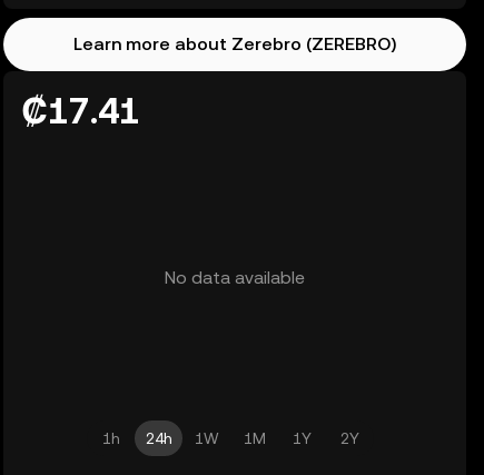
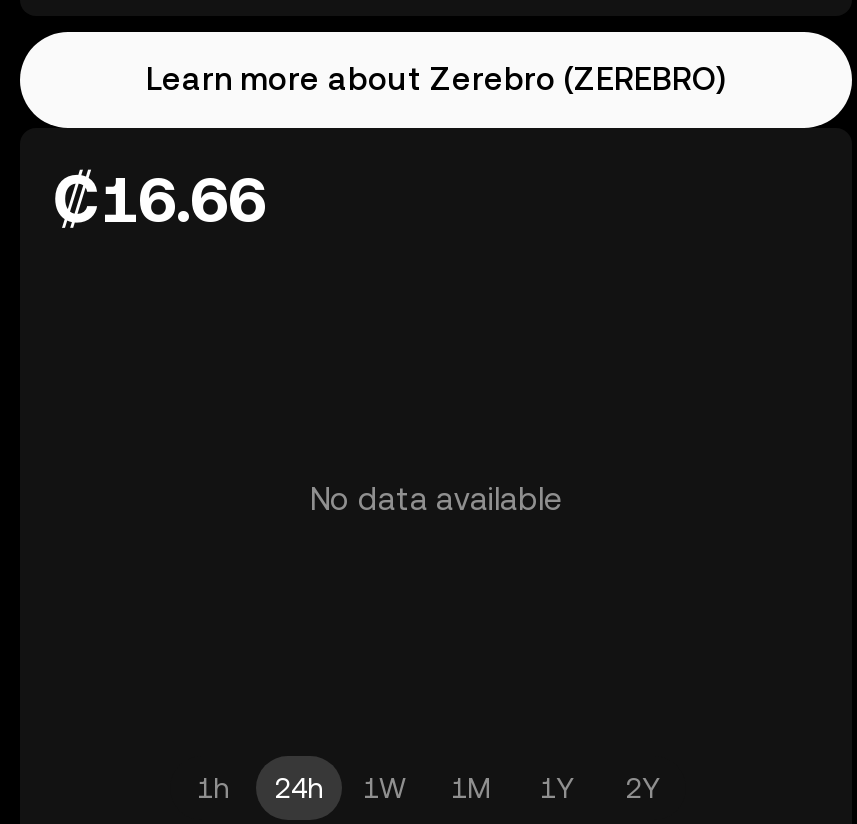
- ₡17.41
+ ₡16.66
